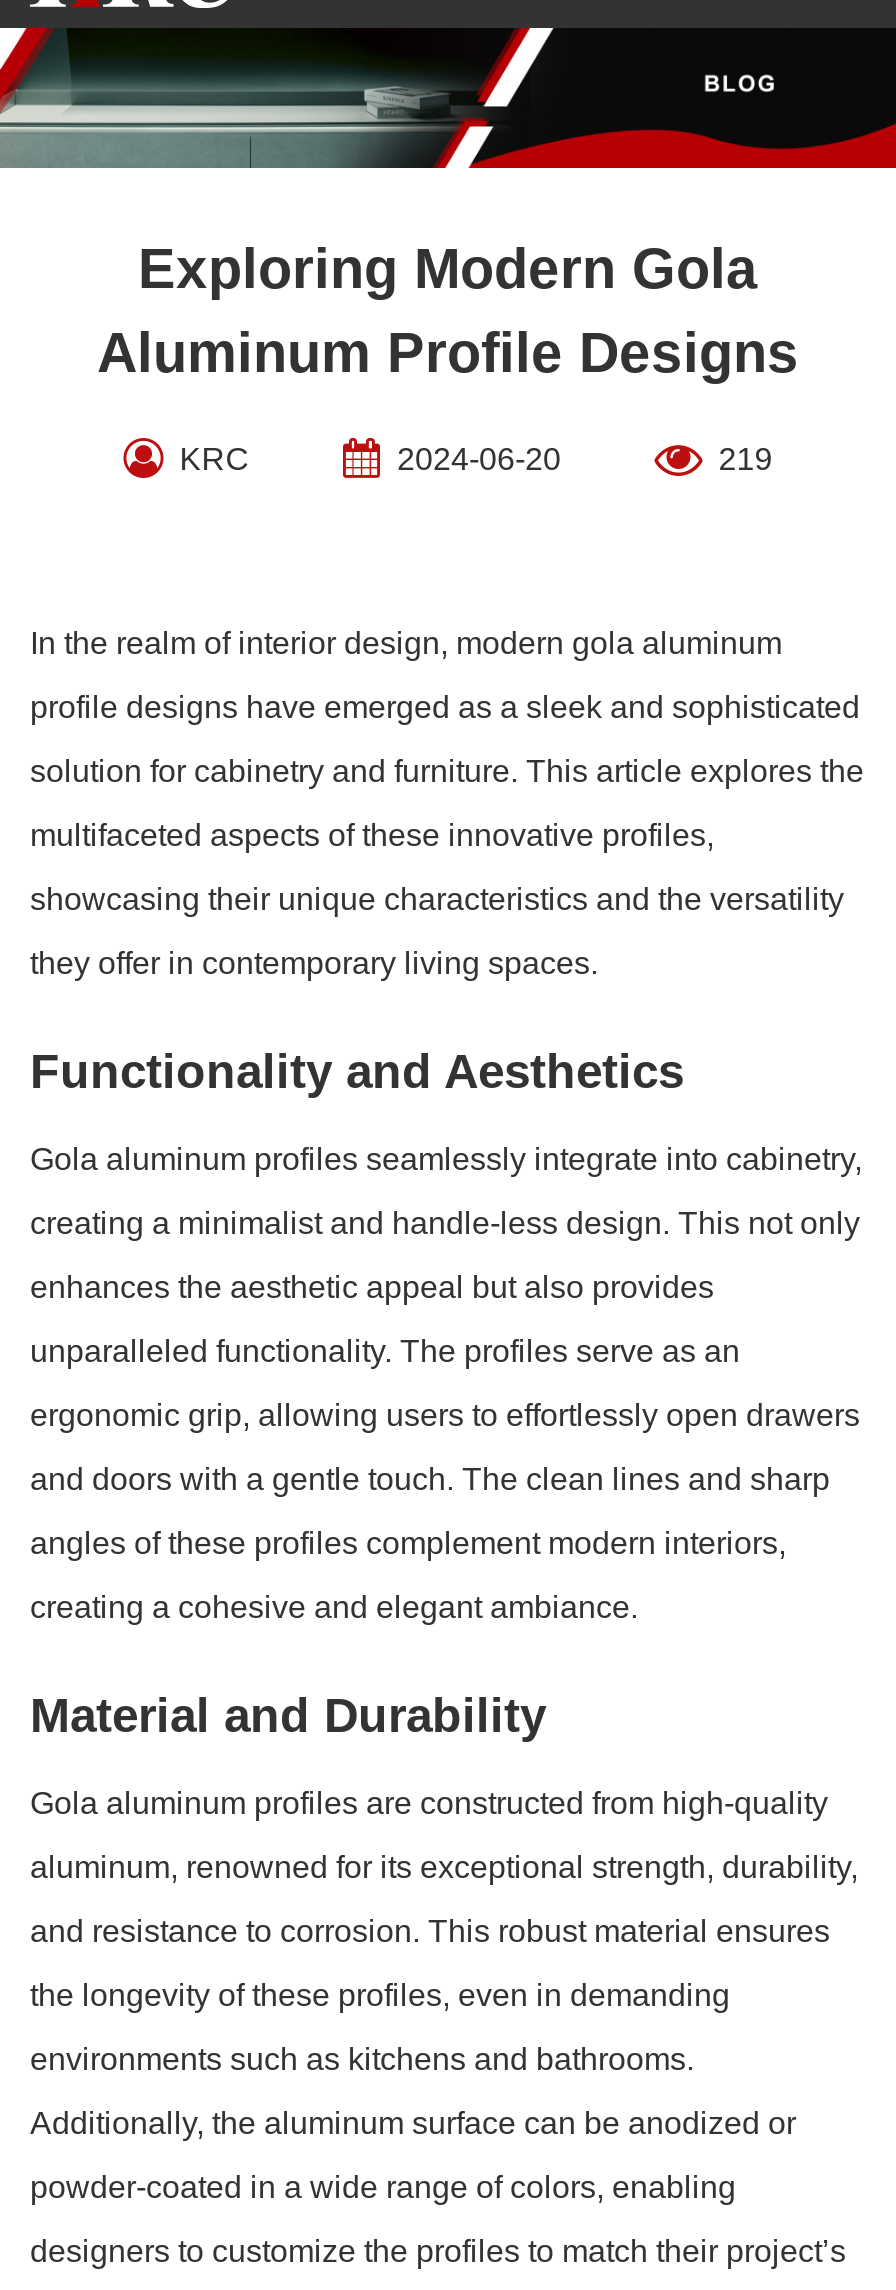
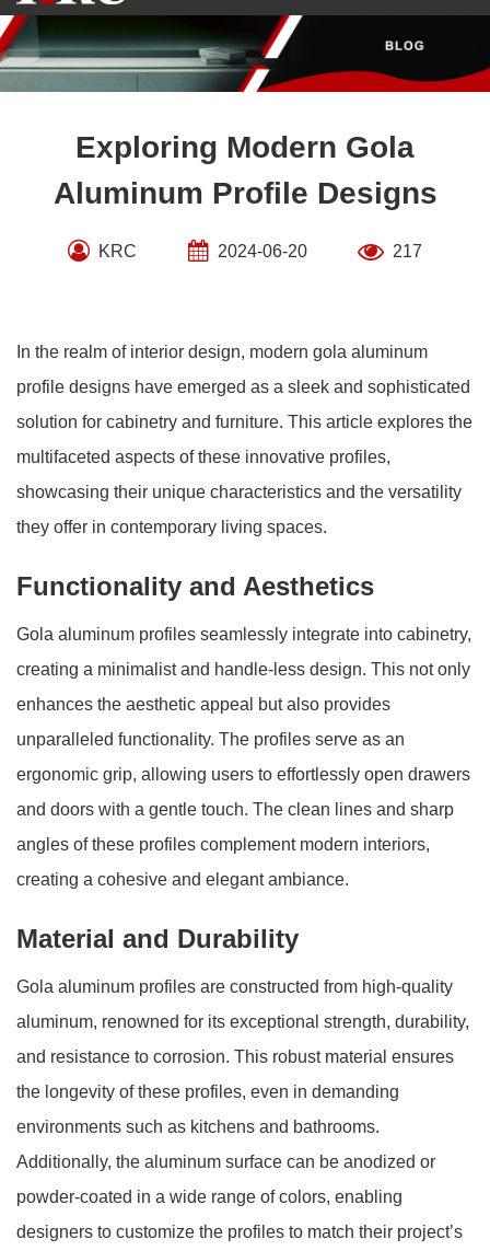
- 219
+ 217
